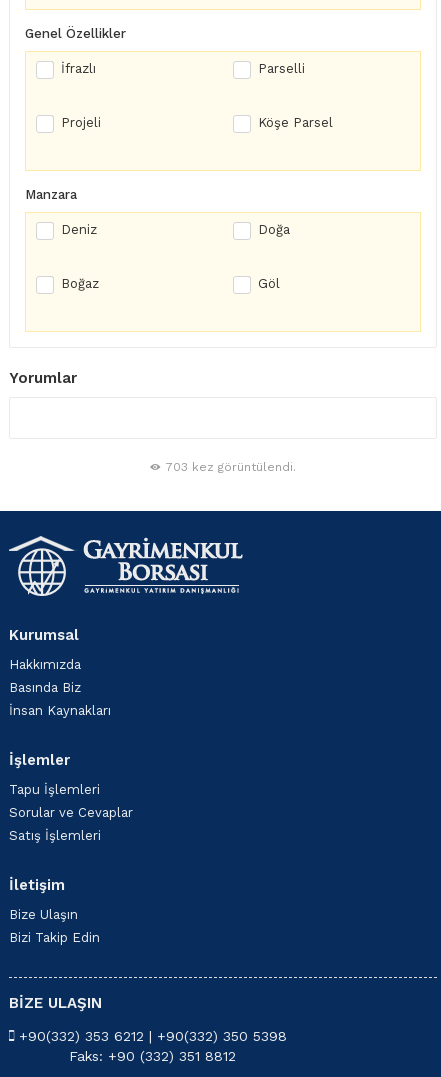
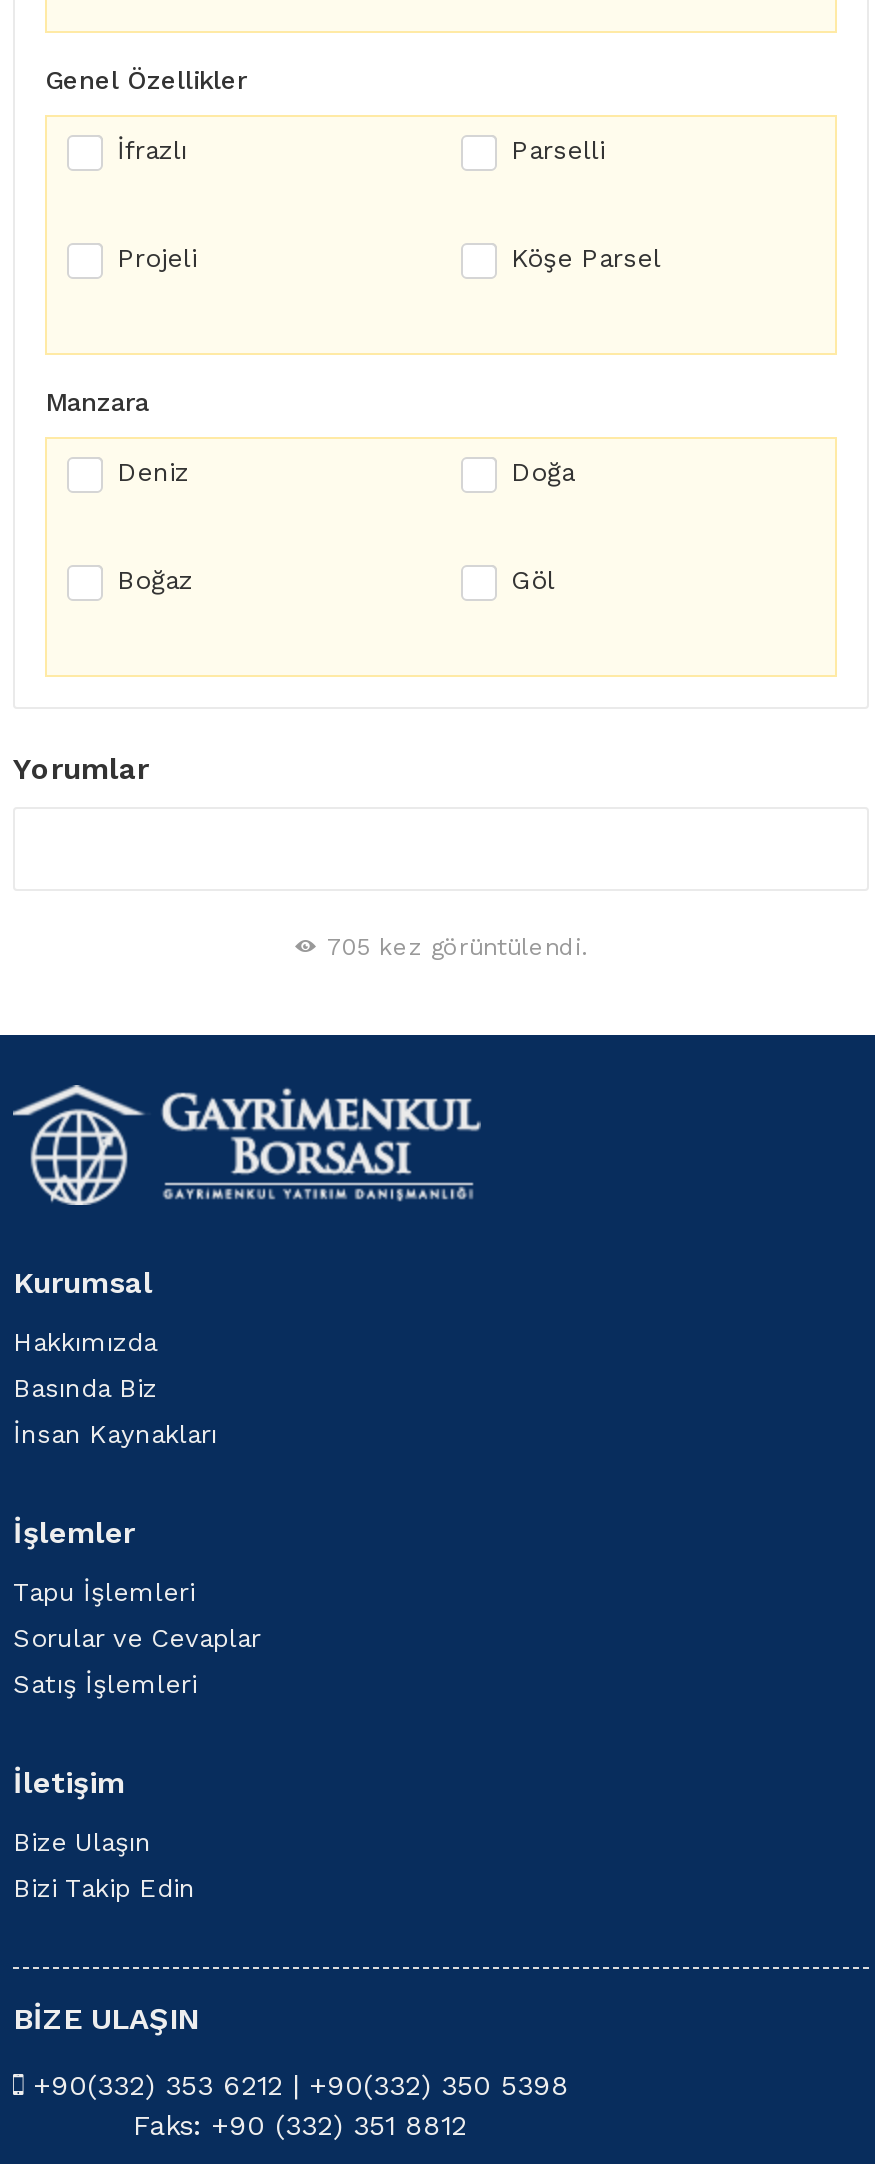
- 703 kez görüntülendi.
+ 705 kez görüntülendi.
